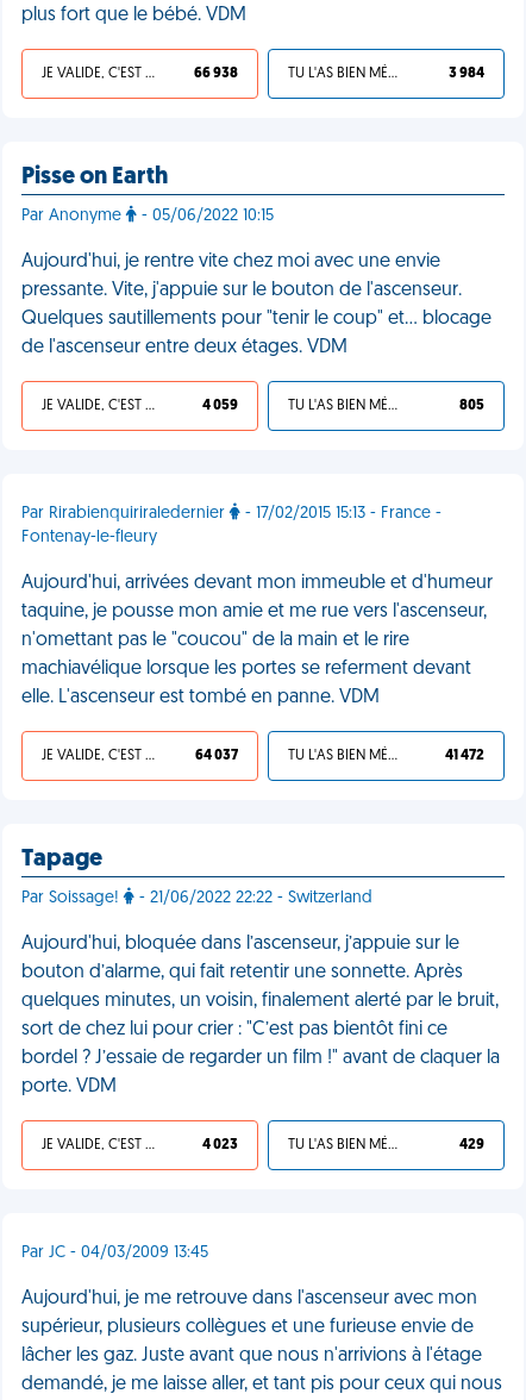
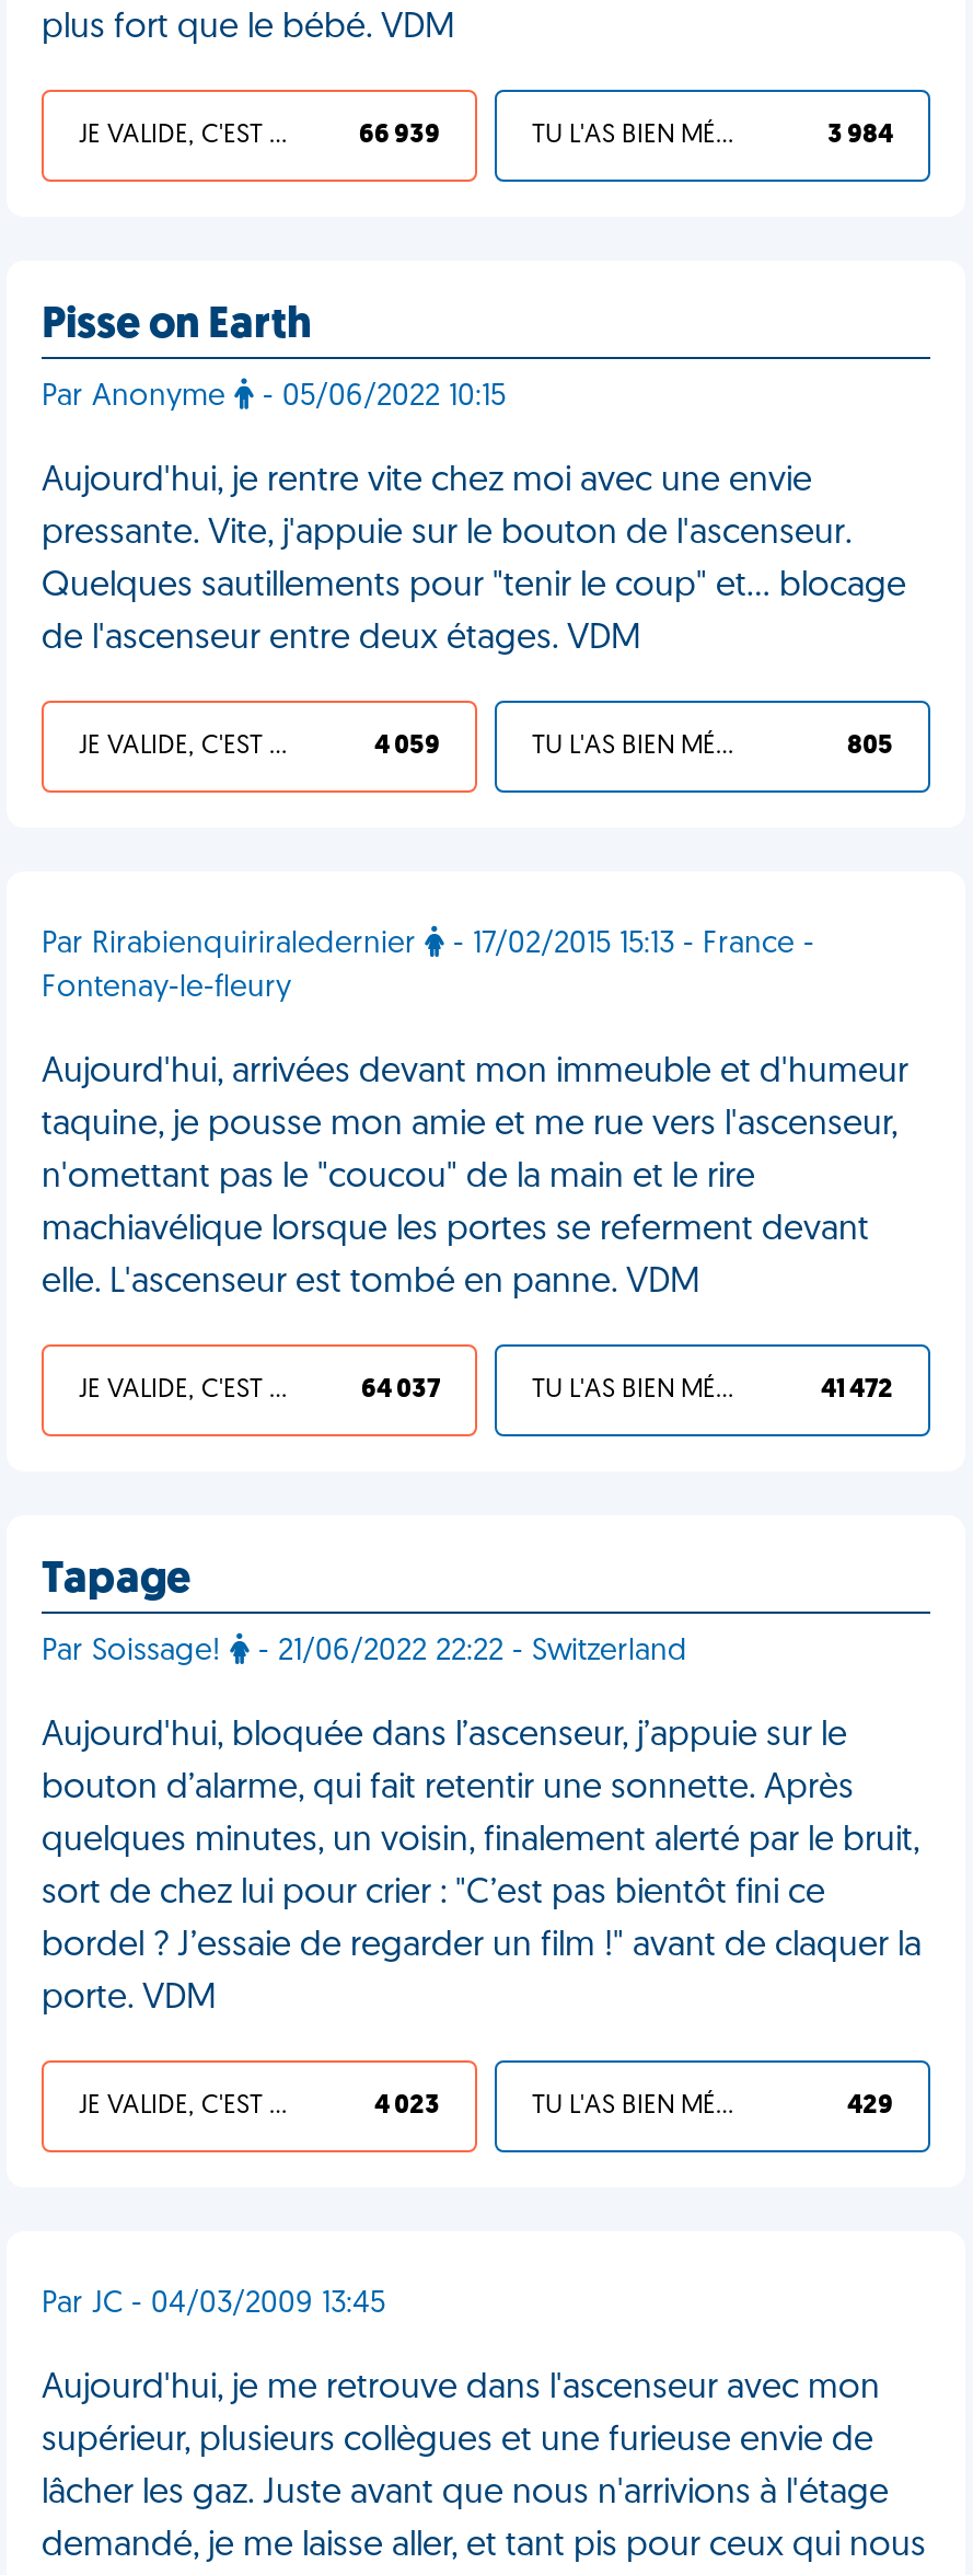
- 66 938
+ 66 939
